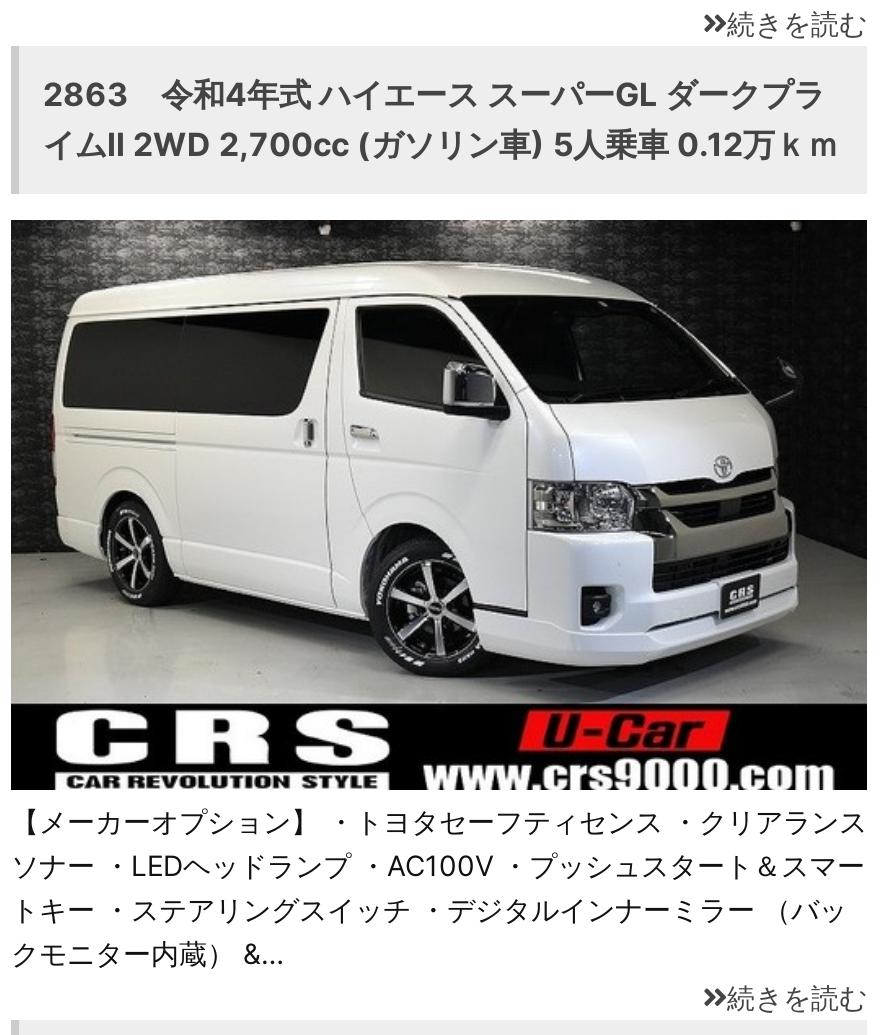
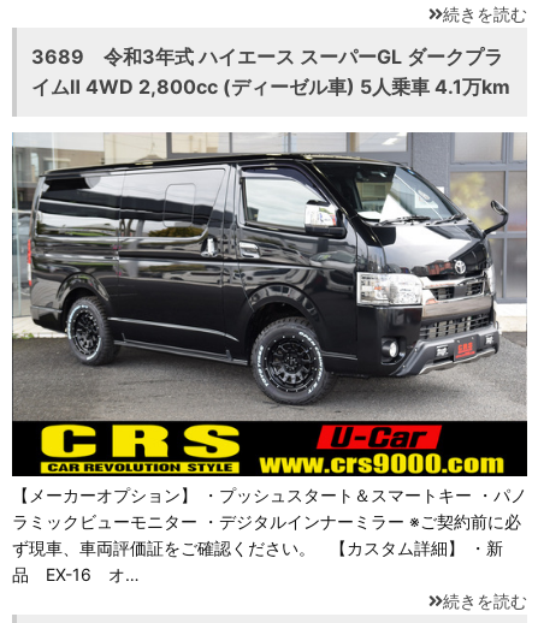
- 2863 令和4年式 ハイエース スーパーGL ダークプラ
- イムⅡ 2WD 2,700cc (ガソリン車) 5人乗車 0.12万ｋｍ
+ 3689 令和3年式 ハイエース スーパーGL ダークプラ
+ イムⅡ 4WD 2,800cc (ディーゼル車) 5人乗車 4.1万km

- [image]
- 【メーカーオプション】 ・トヨタセーフティセンス ・クリアランス
- ソナー ・LEDヘッドランプ ・AC100Ⅴ ・プッシュスタート＆スマー
- トキー ・ステアリングスイッチ ・デジタルインナーミラー （バッ
- クモニター内蔵） &…
+ [image]
+ 【メーカーオプション】 ・プッシュスタート＆スマートキー ・パノ
+ ラミックビューモニター ・デジタルインナーミラー ※ご契約前に必
+ ず現車、車両評価証をご確認ください。 【カスタム詳細】 ・新
+ 品 EX-16 オ…
